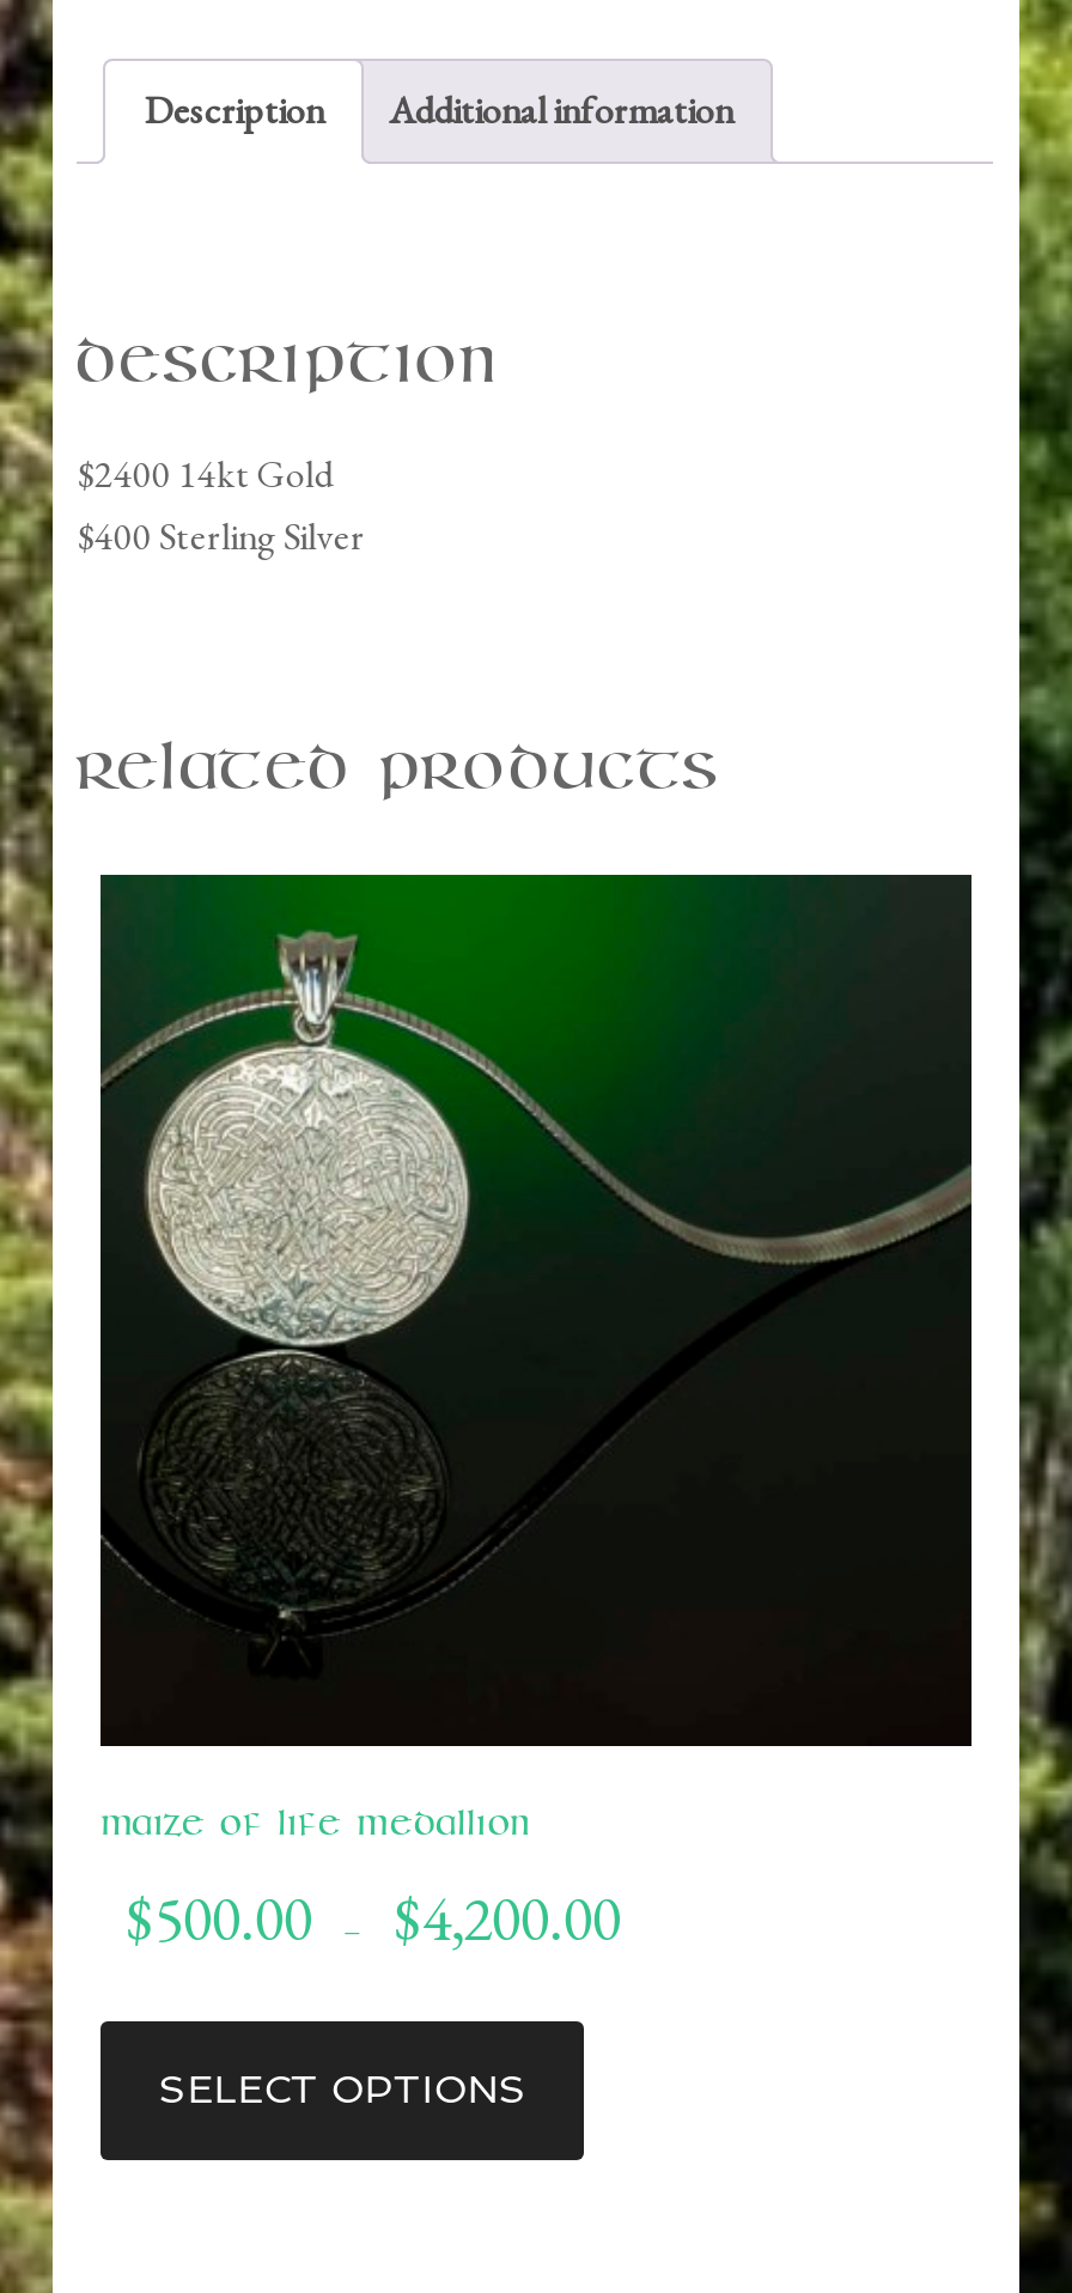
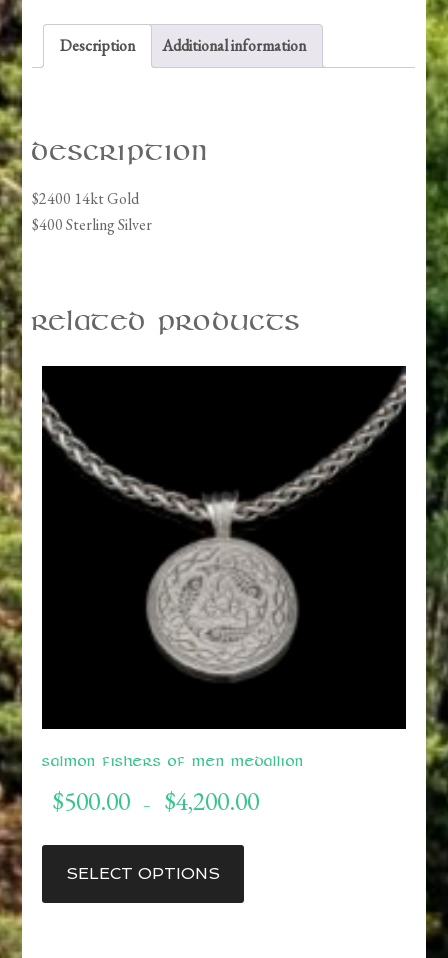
- [image]
+ [image]

- Maize of Life Medallion
+ Salmon Fishers of Men Medallion
